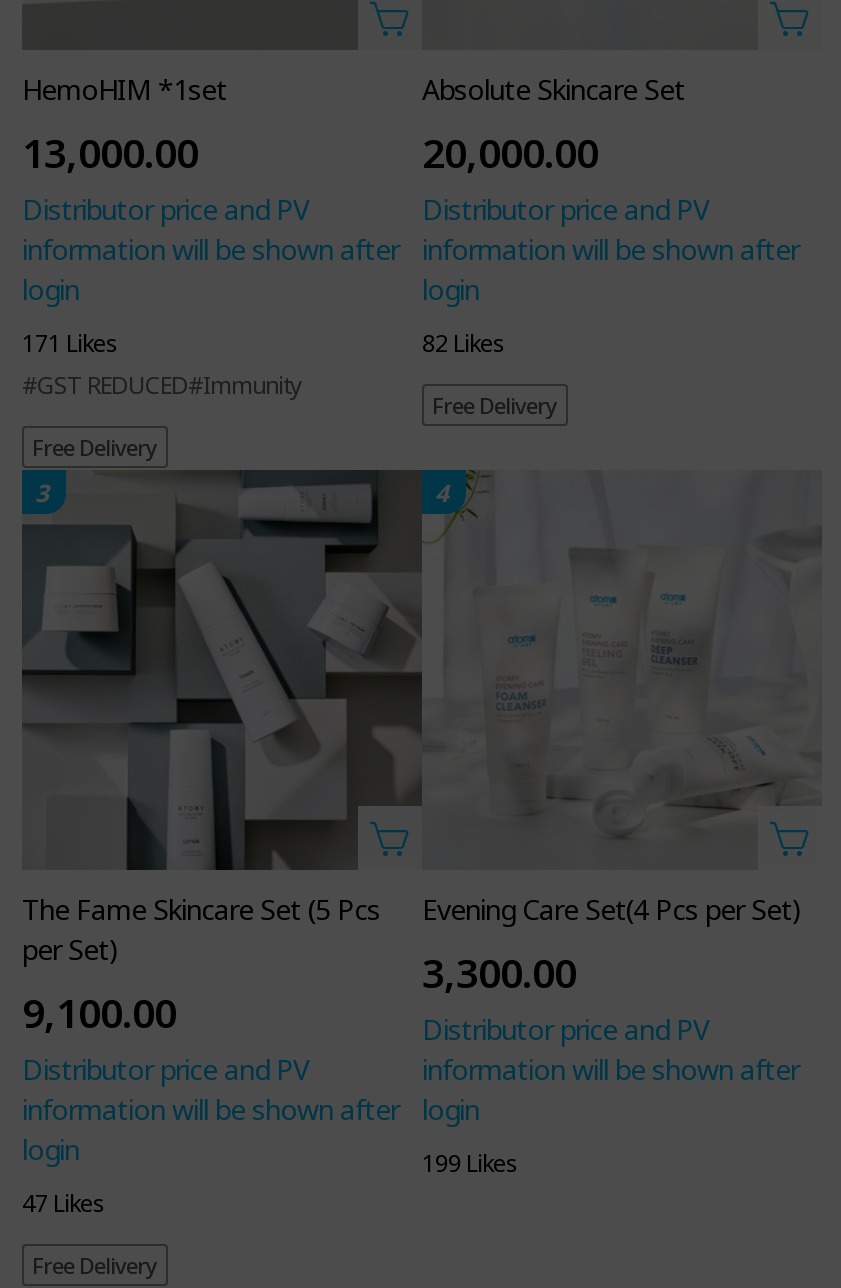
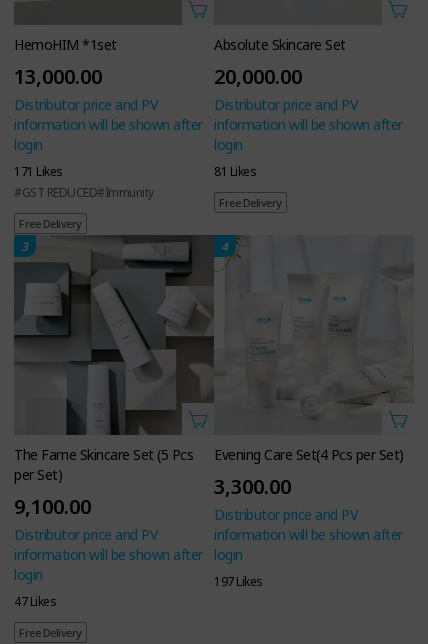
- 82 Likes
+ 81 Likes

- 199 Likes
+ 197 Likes
